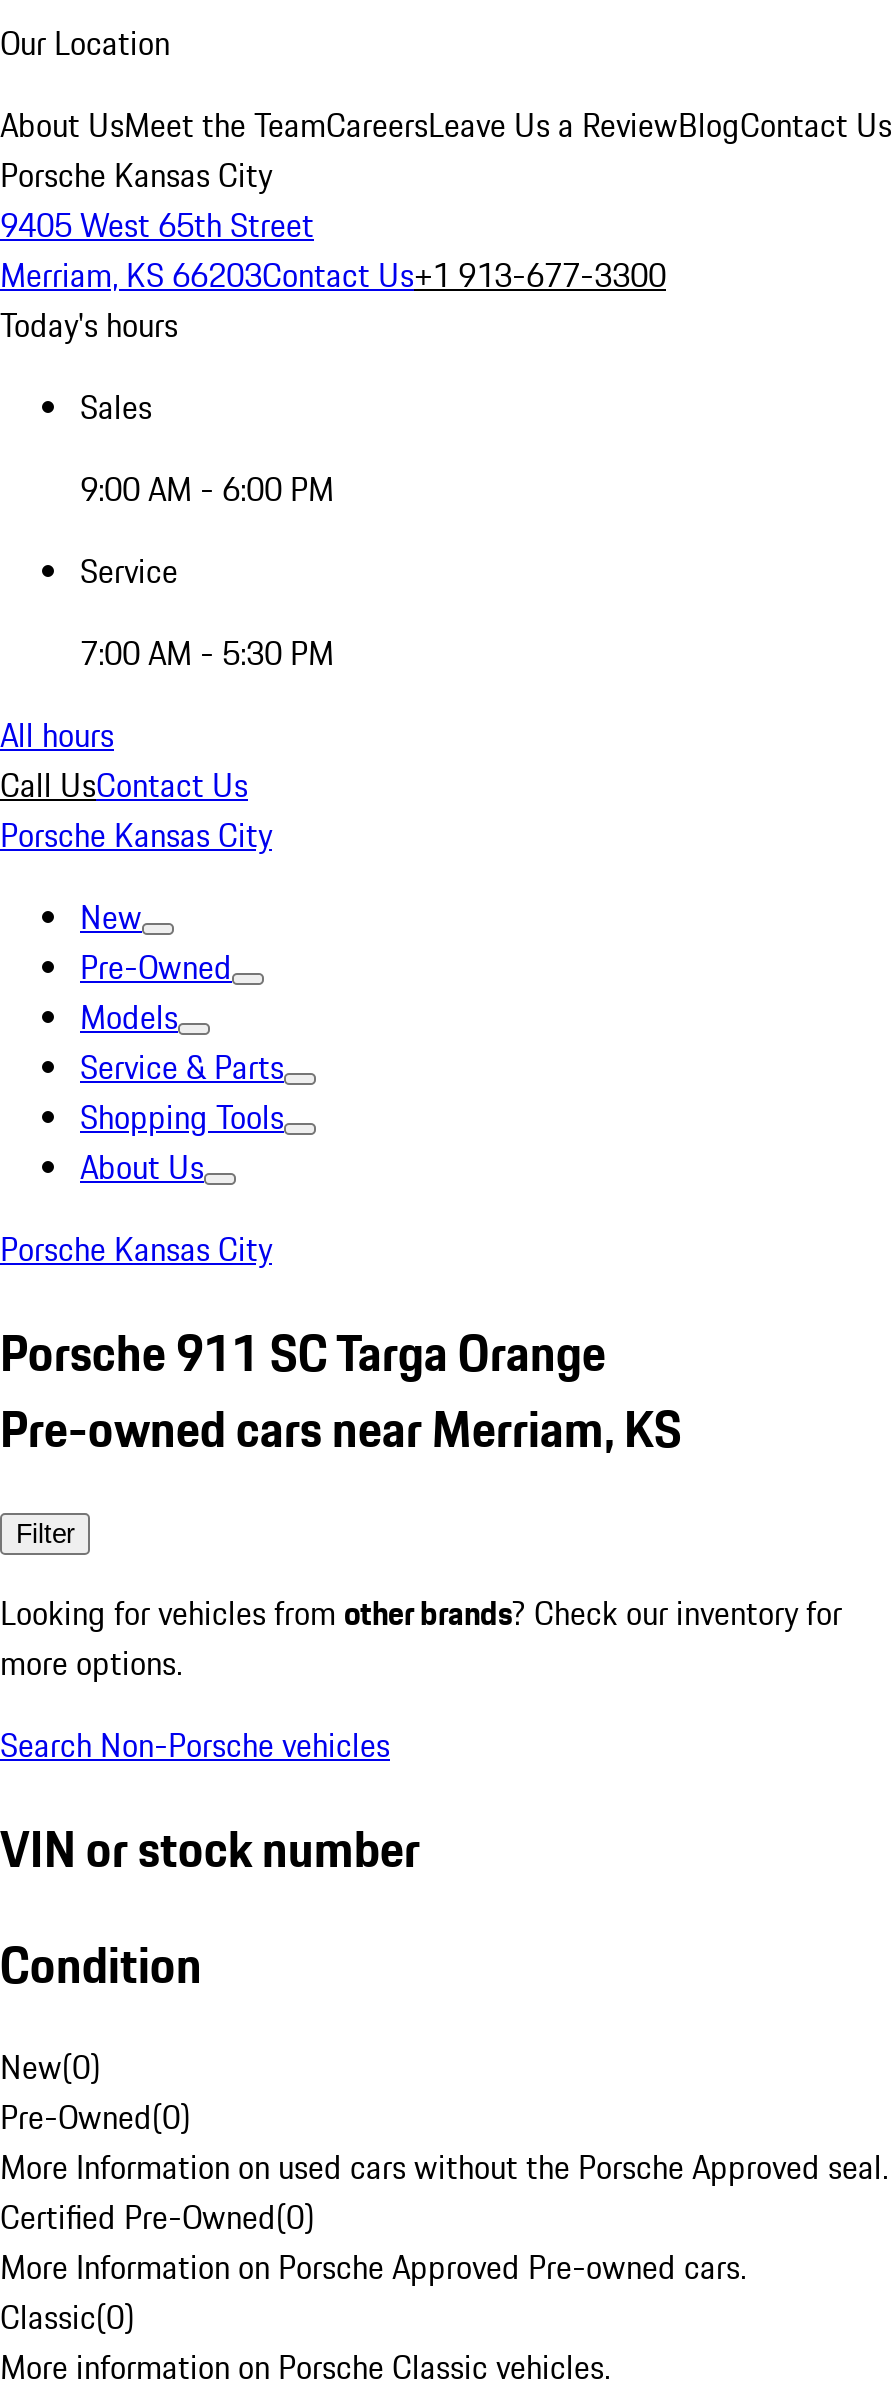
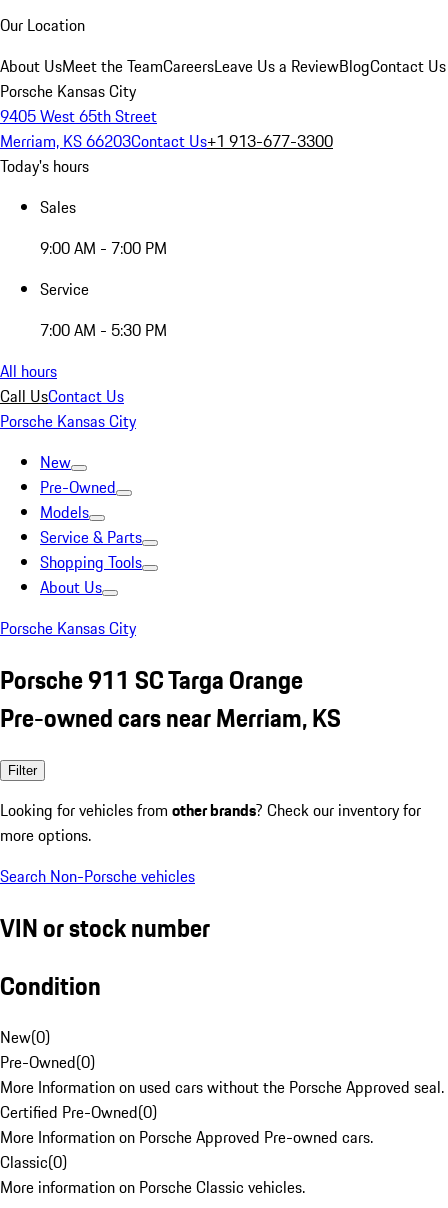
- 9:00 AM - 6:00 PM
+ 9:00 AM - 7:00 PM
